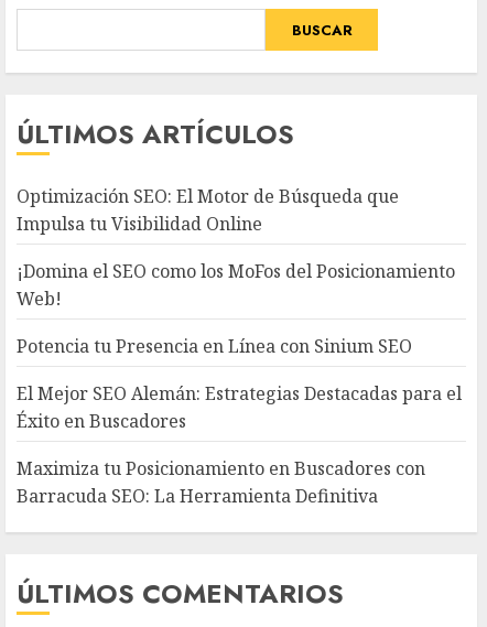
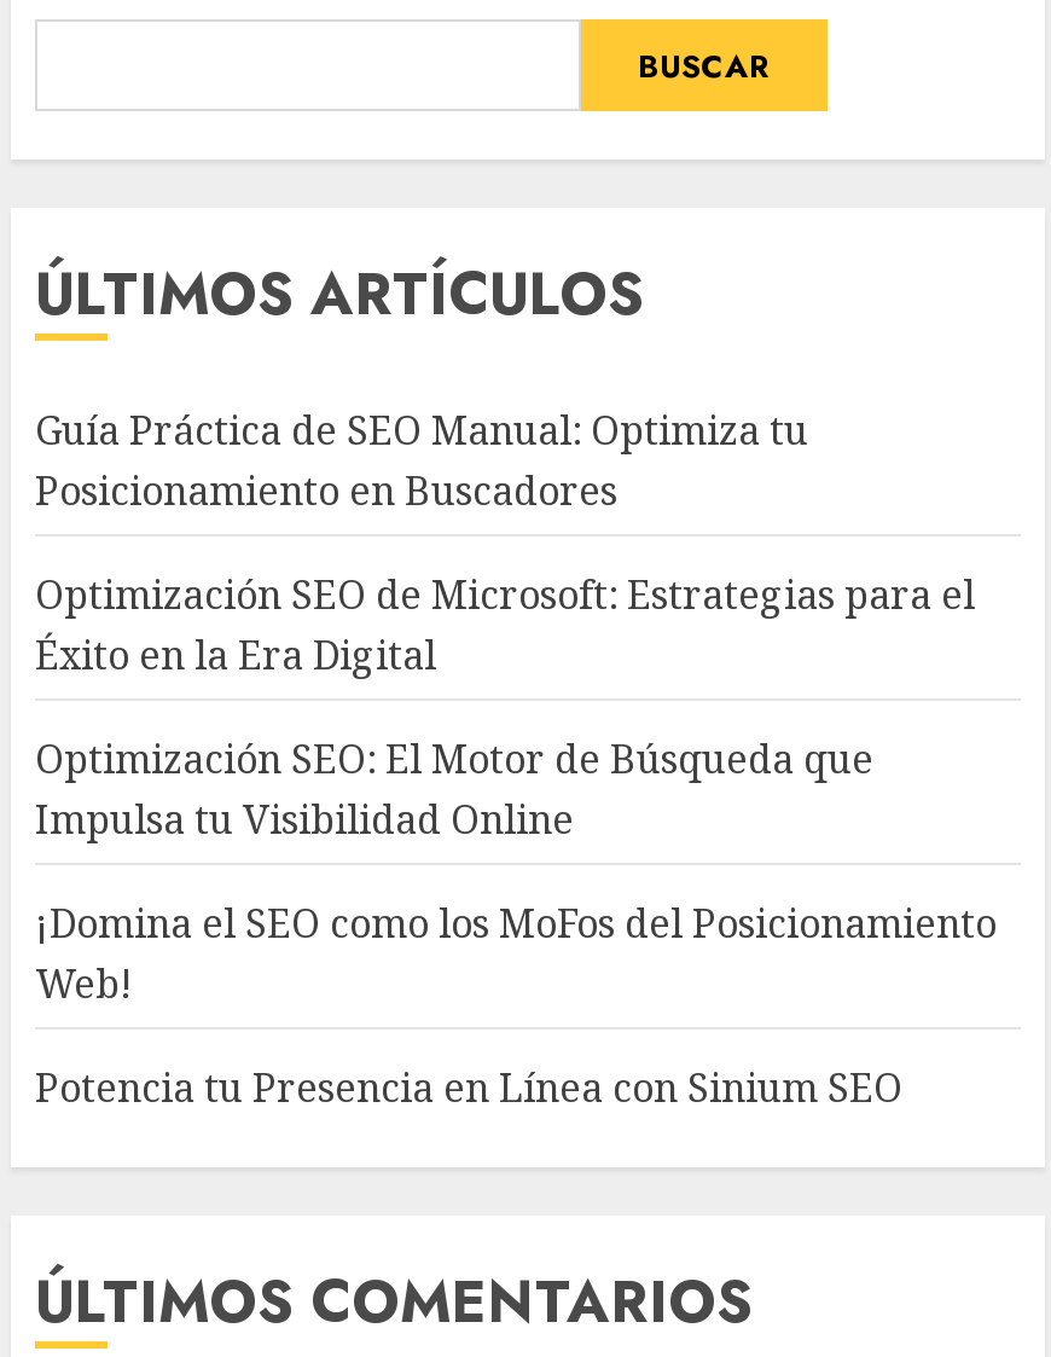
+ Guía Práctica de SEO Manual: Optimiza tu
+ Posicionamiento en Buscadores
+ Optimización SEO de Microsoft: Estrategias para el
+ Éxito en la Era Digital

moved down: Optimización SEO: El Motor de Búsqueda que | Impulsa tu Visibilidad Online | ¡Domina el SEO como los MoFos del Posicionamiento | Web! | Potencia tu Presencia en Línea con Sinium SEO

- El Mejor SEO Alemán: Estrategias Destacadas para el
- Éxito en Buscadores
- Maximiza tu Posicionamiento en Buscadores con
- Barracuda SEO: La Herramienta Definitiva
